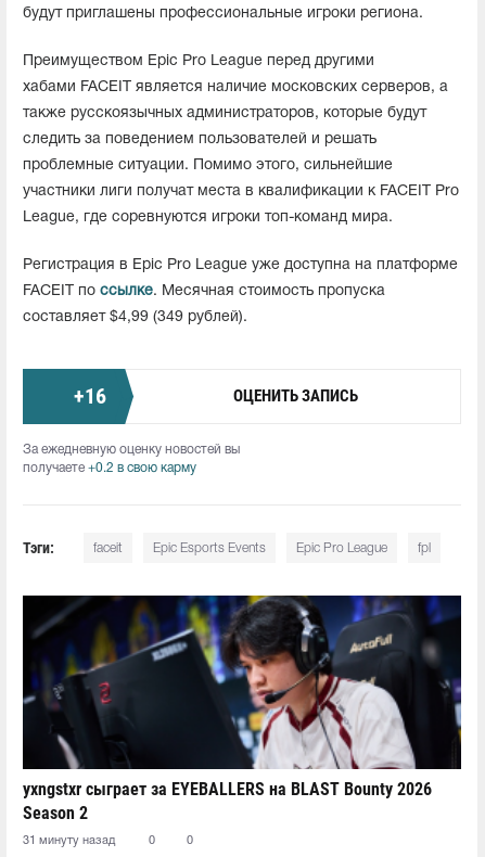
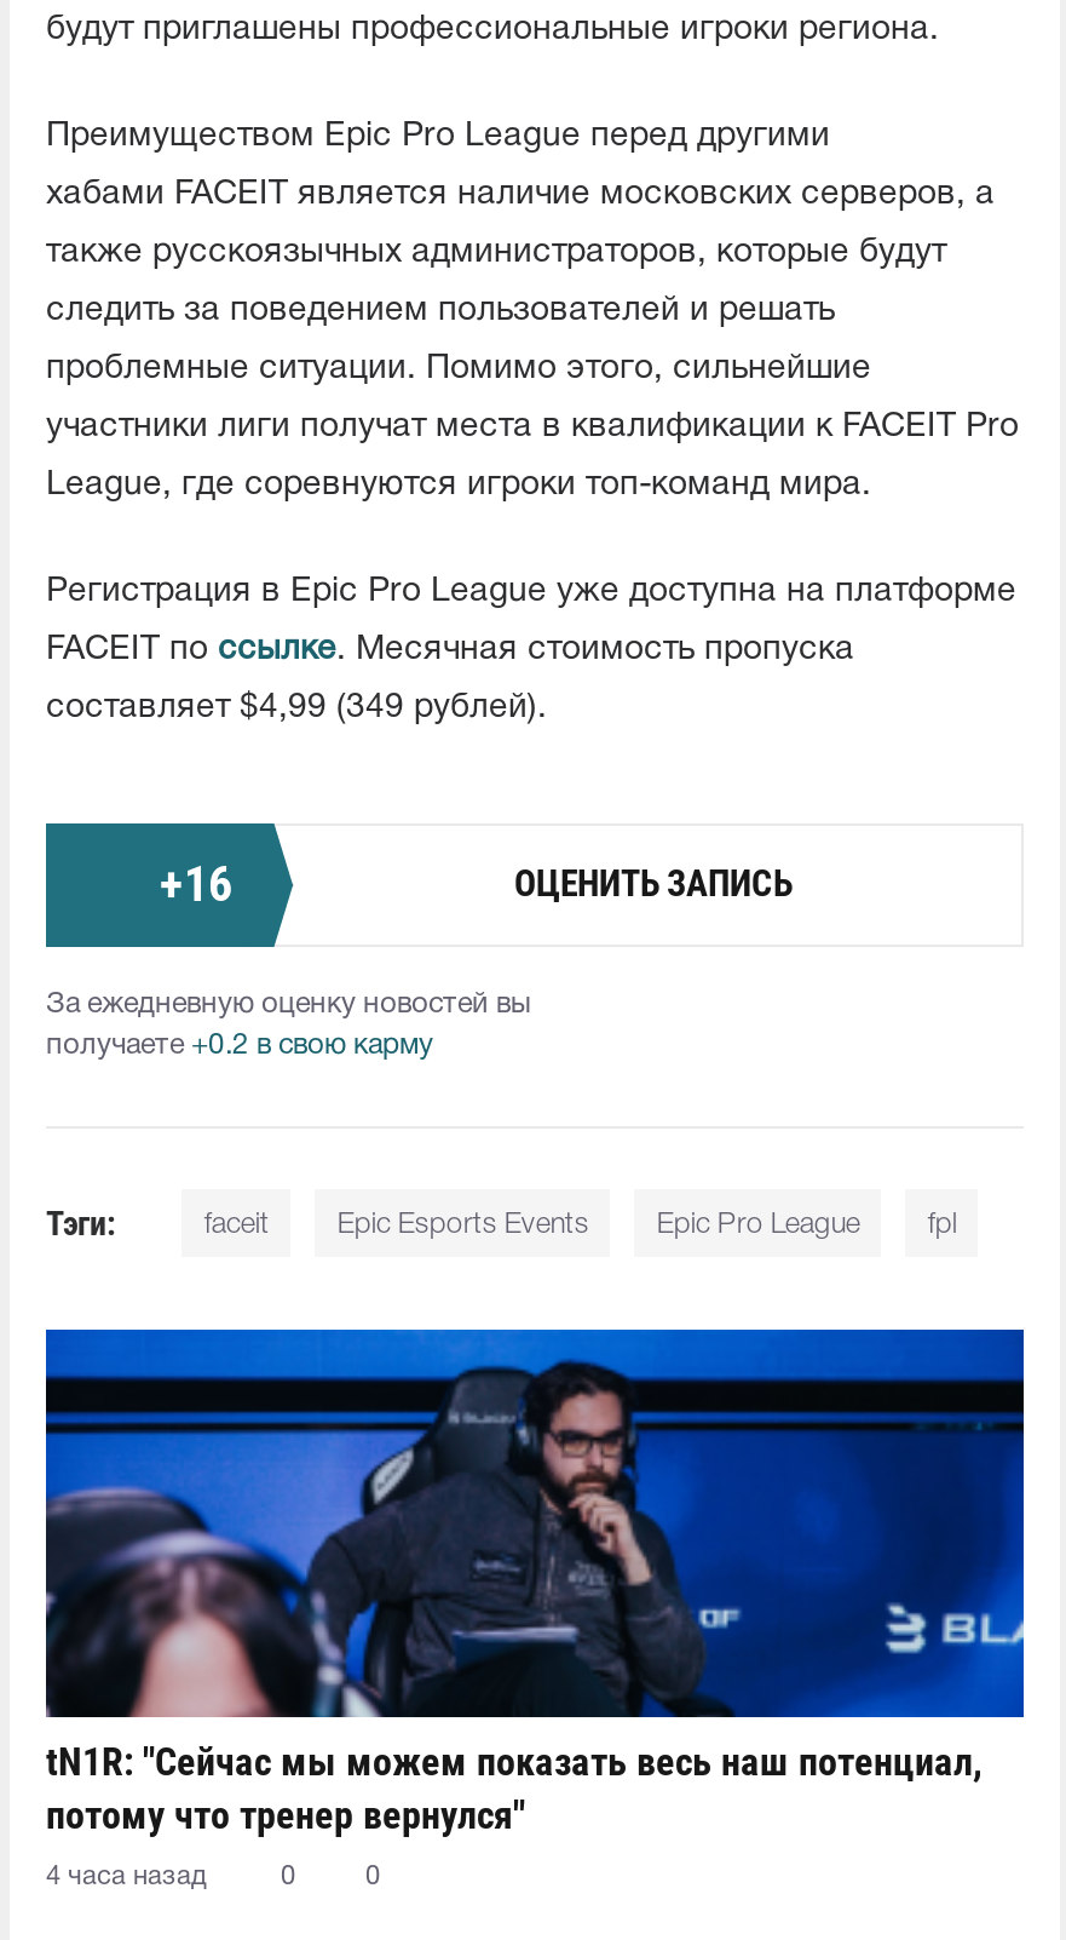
- [image]
- yxngstxr сыграет за EYEBALLERS на BLAST Bounty 2026
- Season 2
+ [image]
+ tN1R: "Сейчас мы можем показать весь наш потенциал,
+ потому что тренер вернулся"

- 31 минуту назад
+ 4 часа назад
